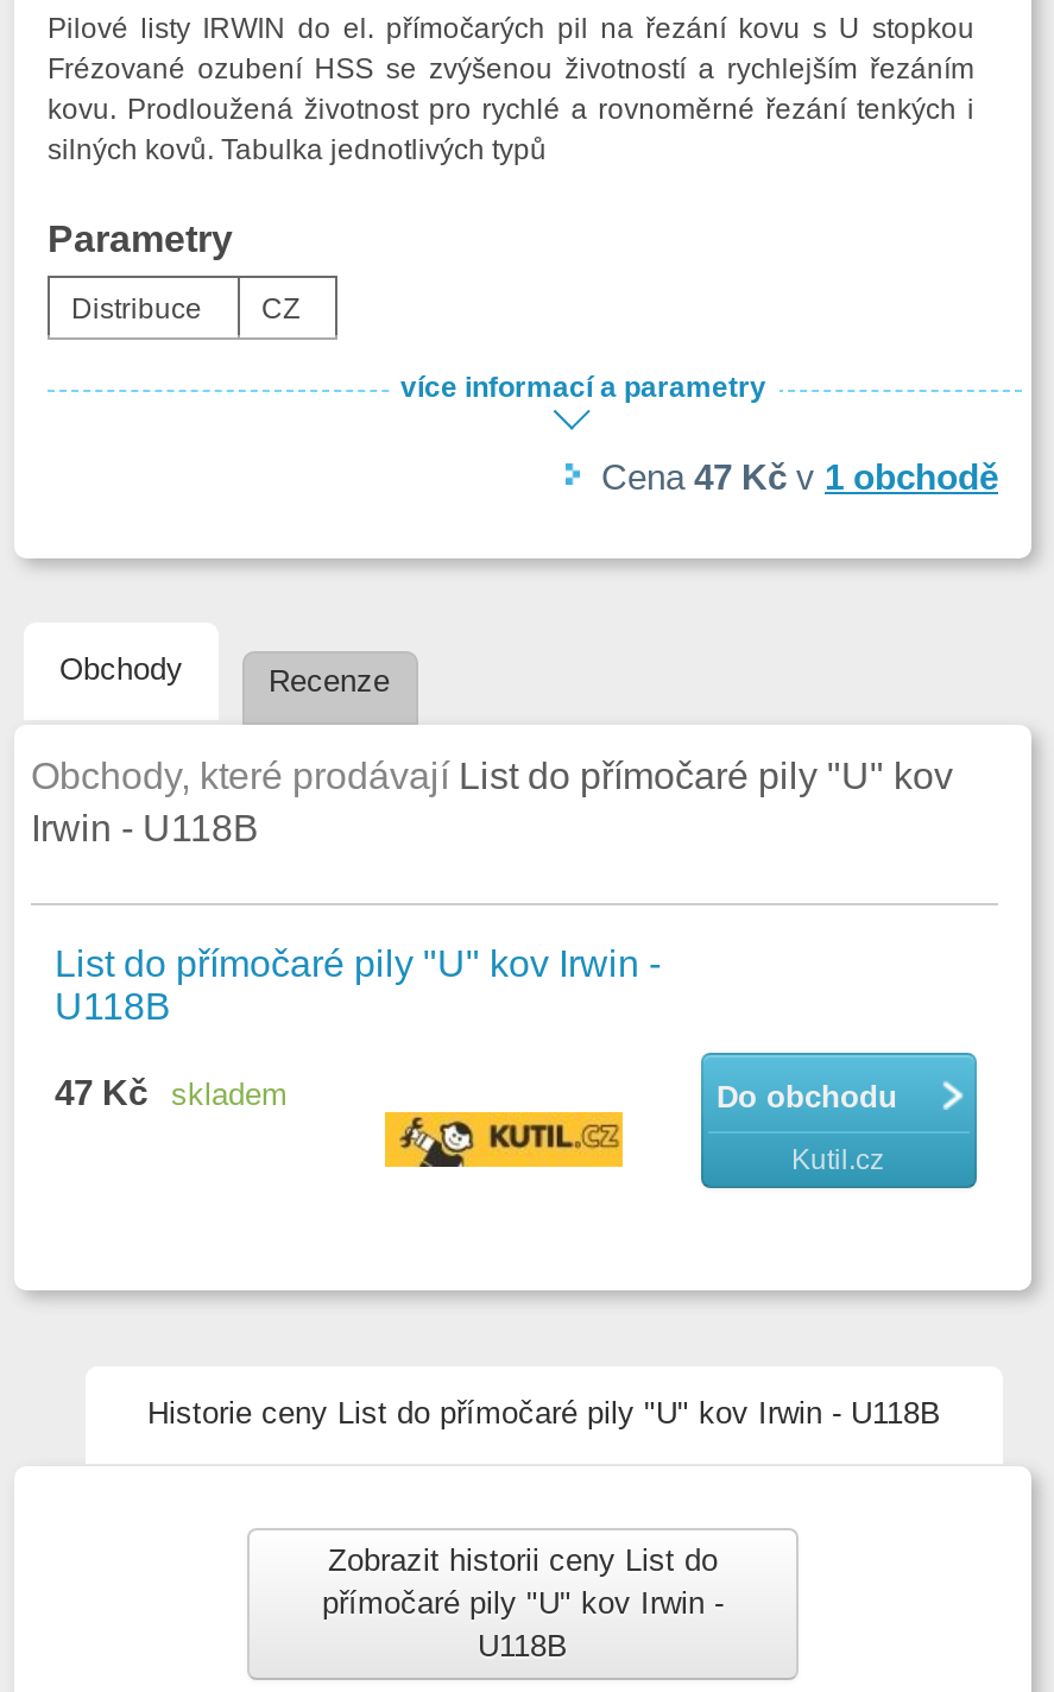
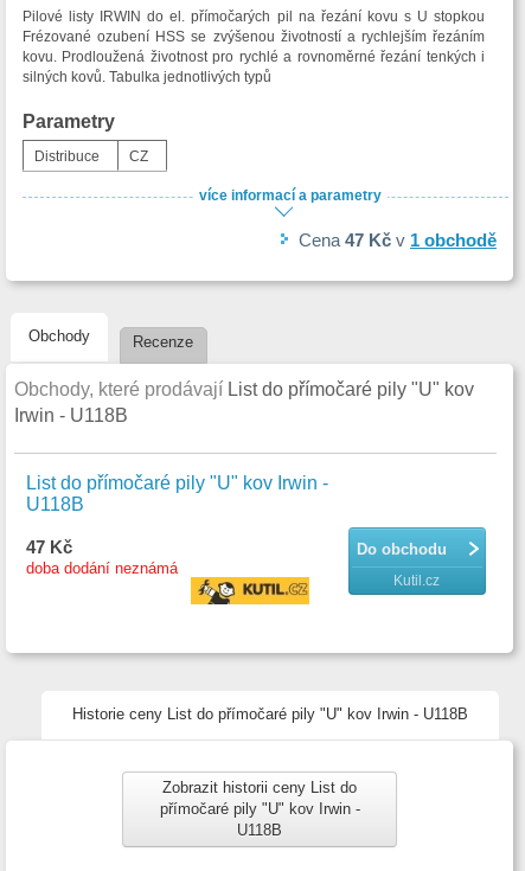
- skladem
+ doba dodání neznámá

- [image]
+ [image]
